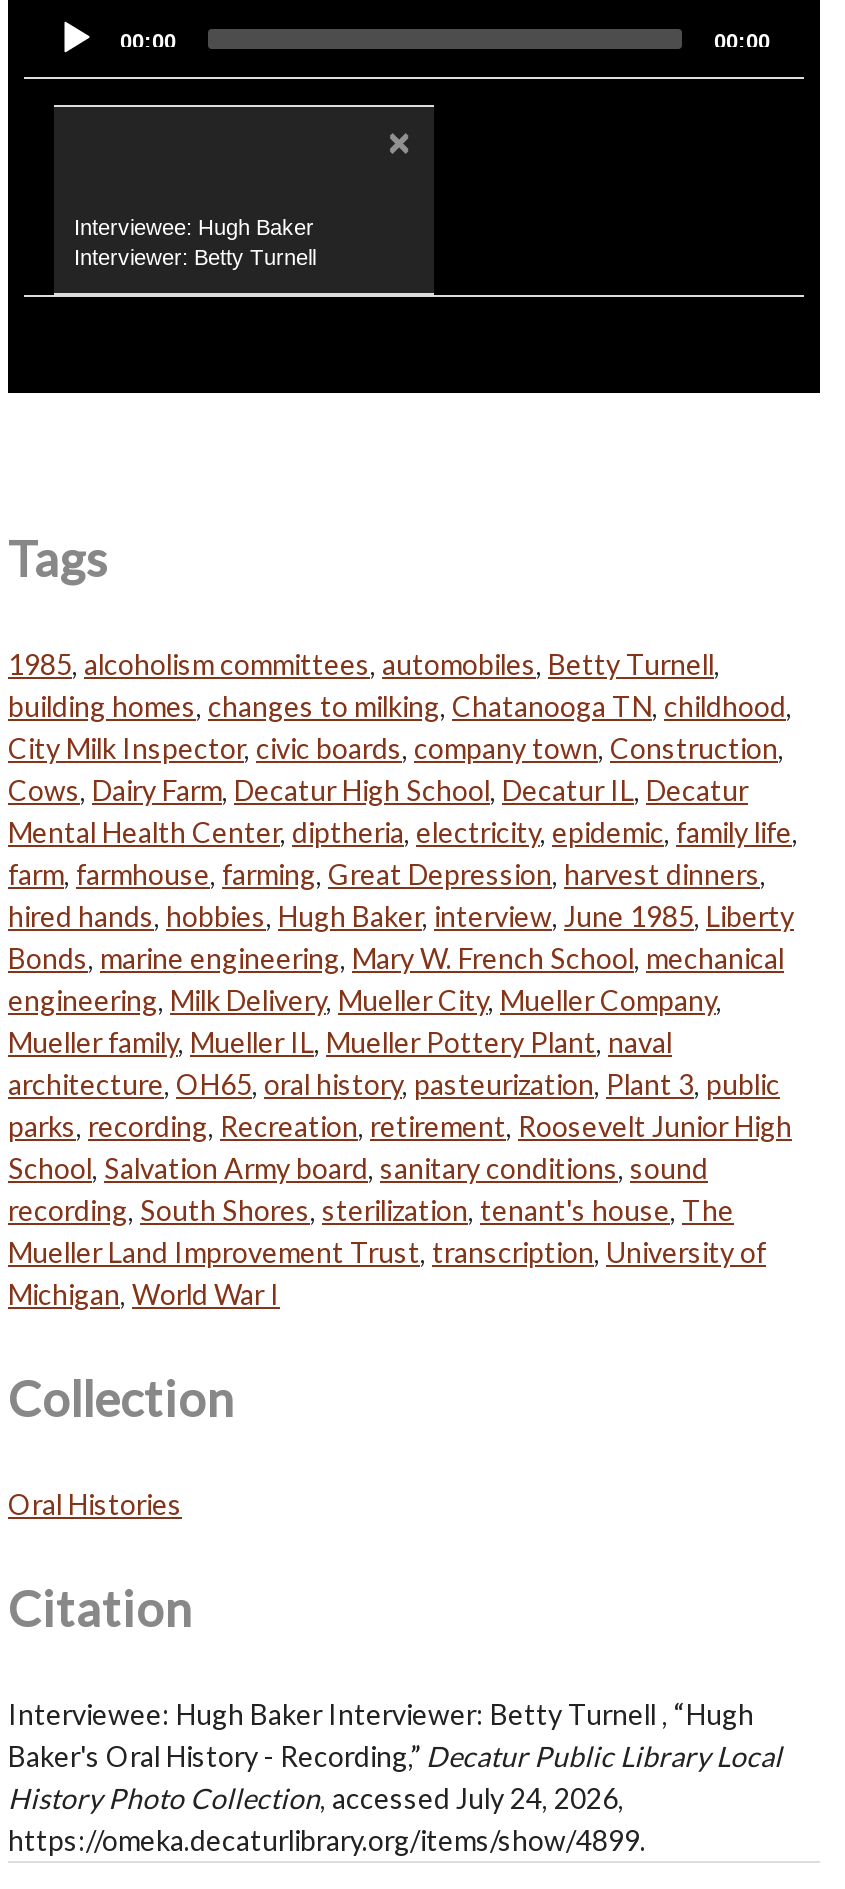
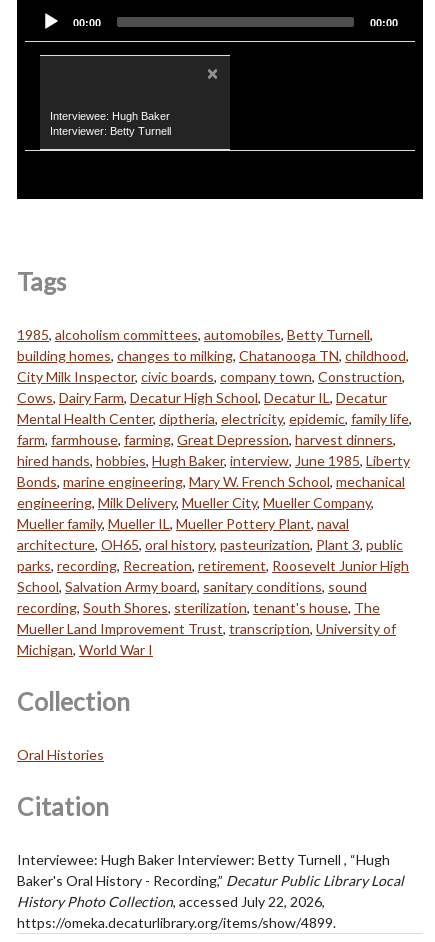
- History Photo Collection, accessed July 24, 2026,
+ History Photo Collection, accessed July 22, 2026,
